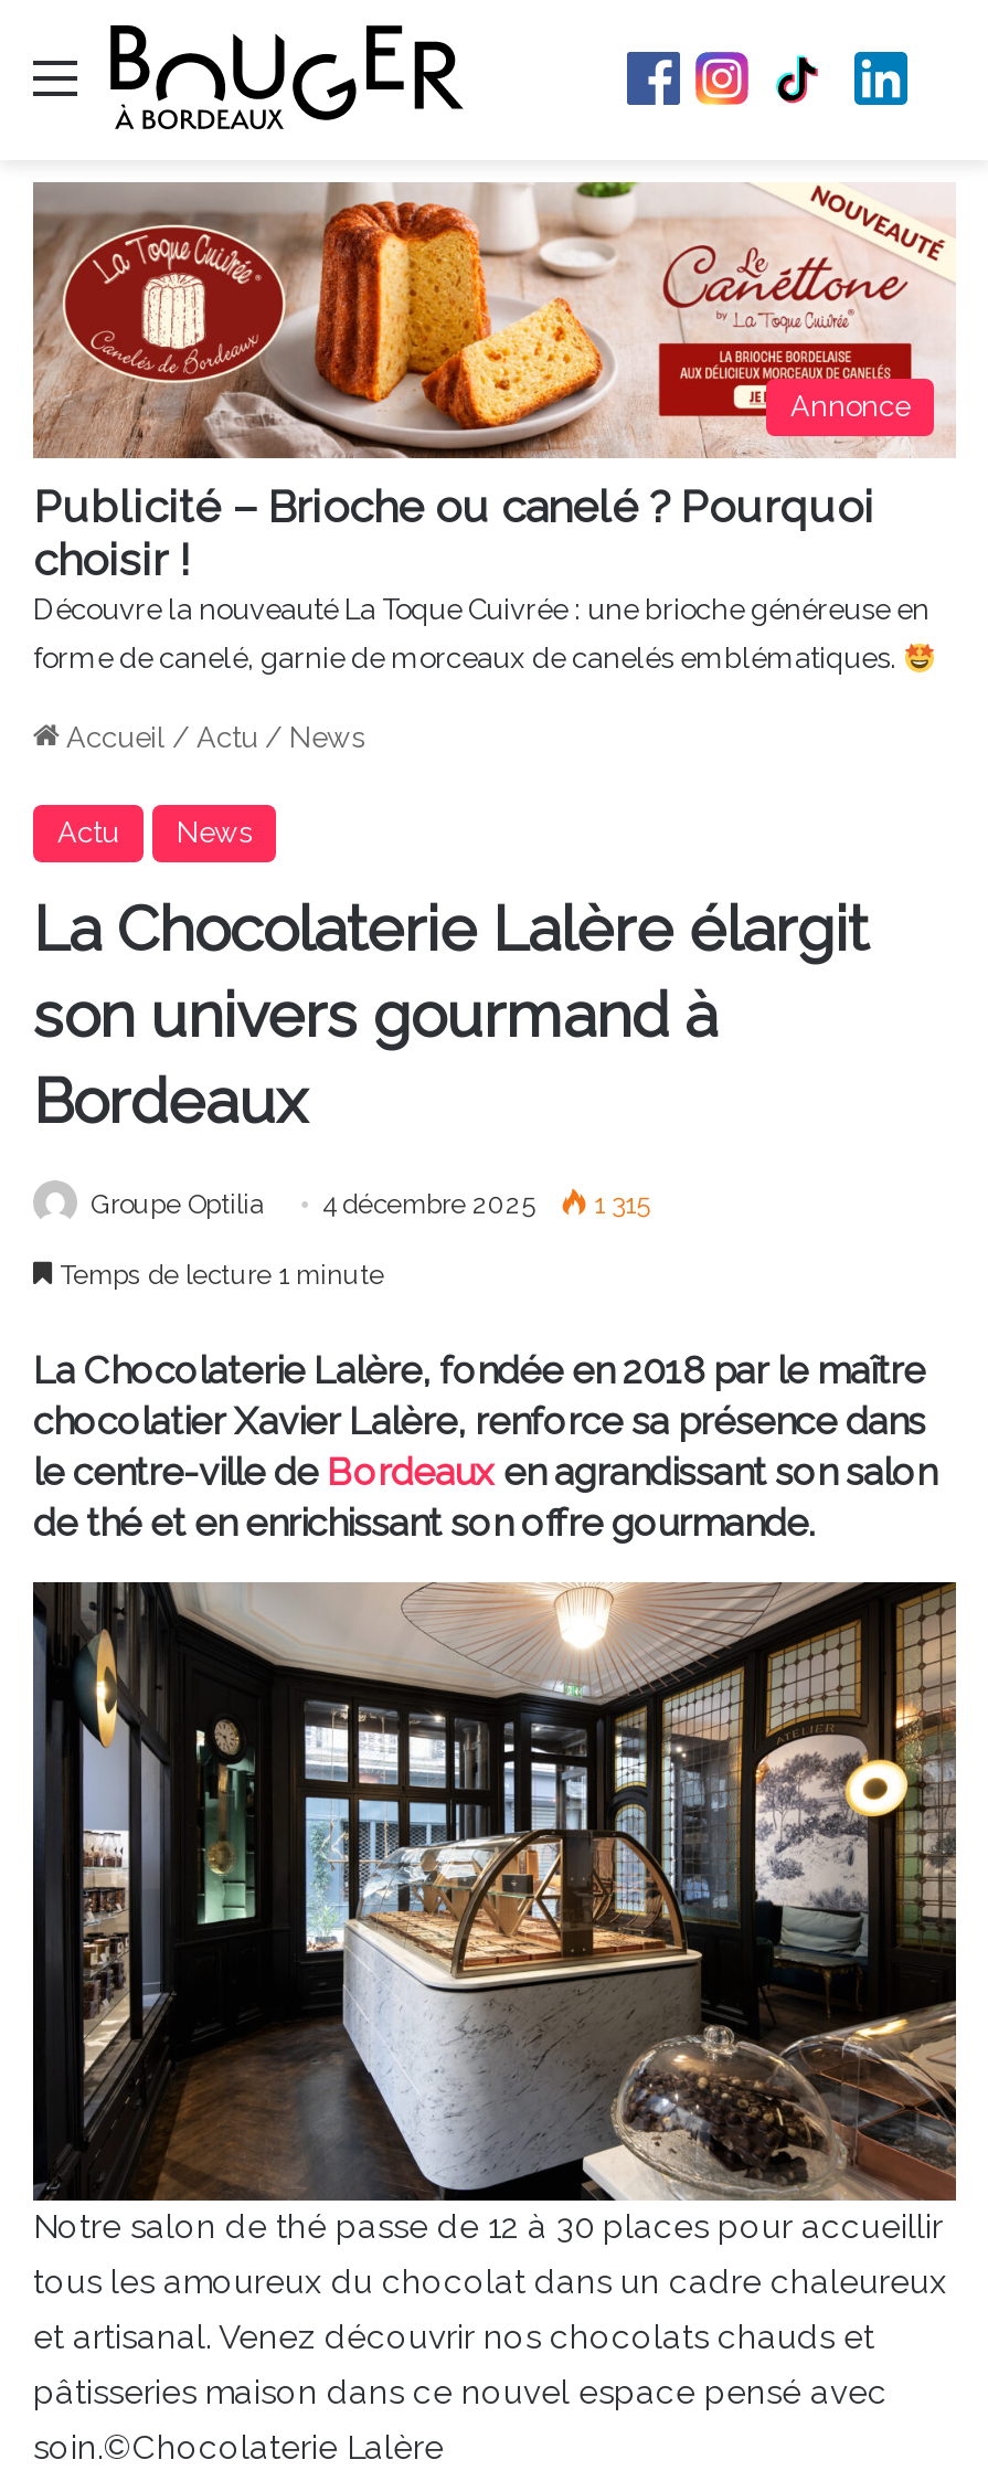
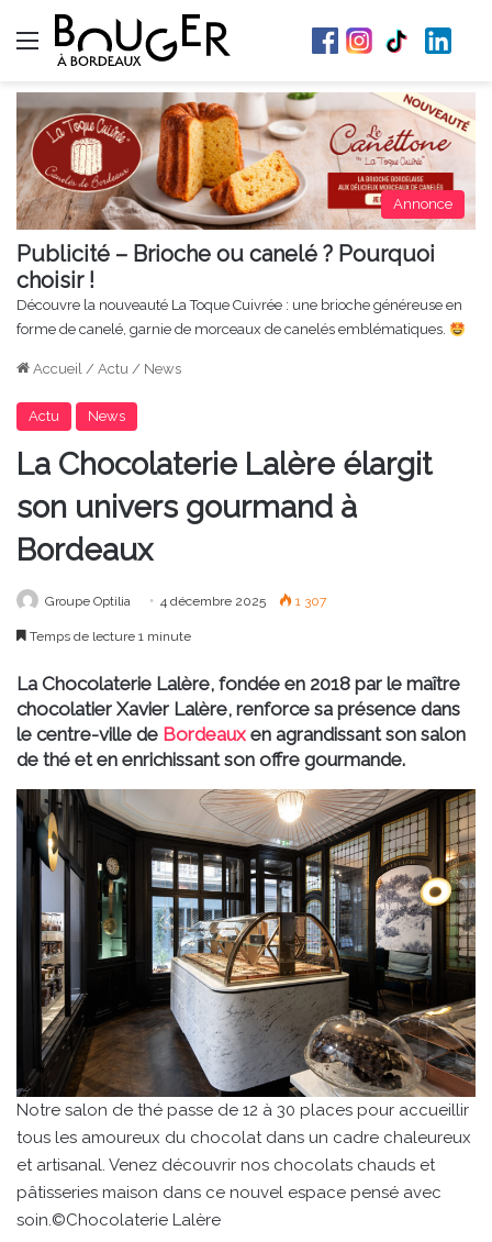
- Groupe Optilia 4 décembre 2025 1 315
+ Groupe Optilia 4 décembre 2025 1 307
